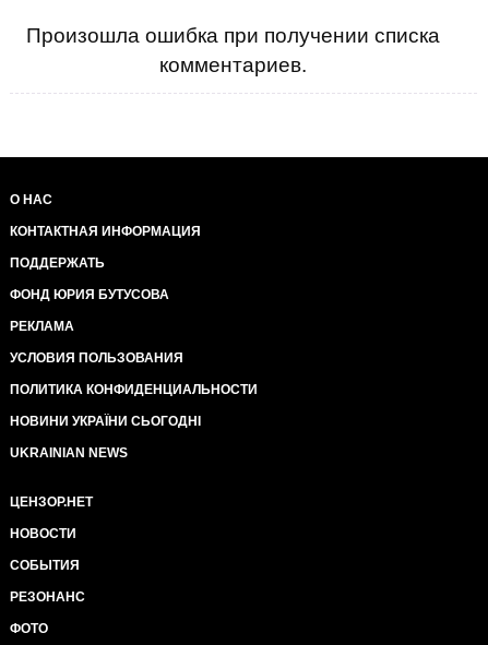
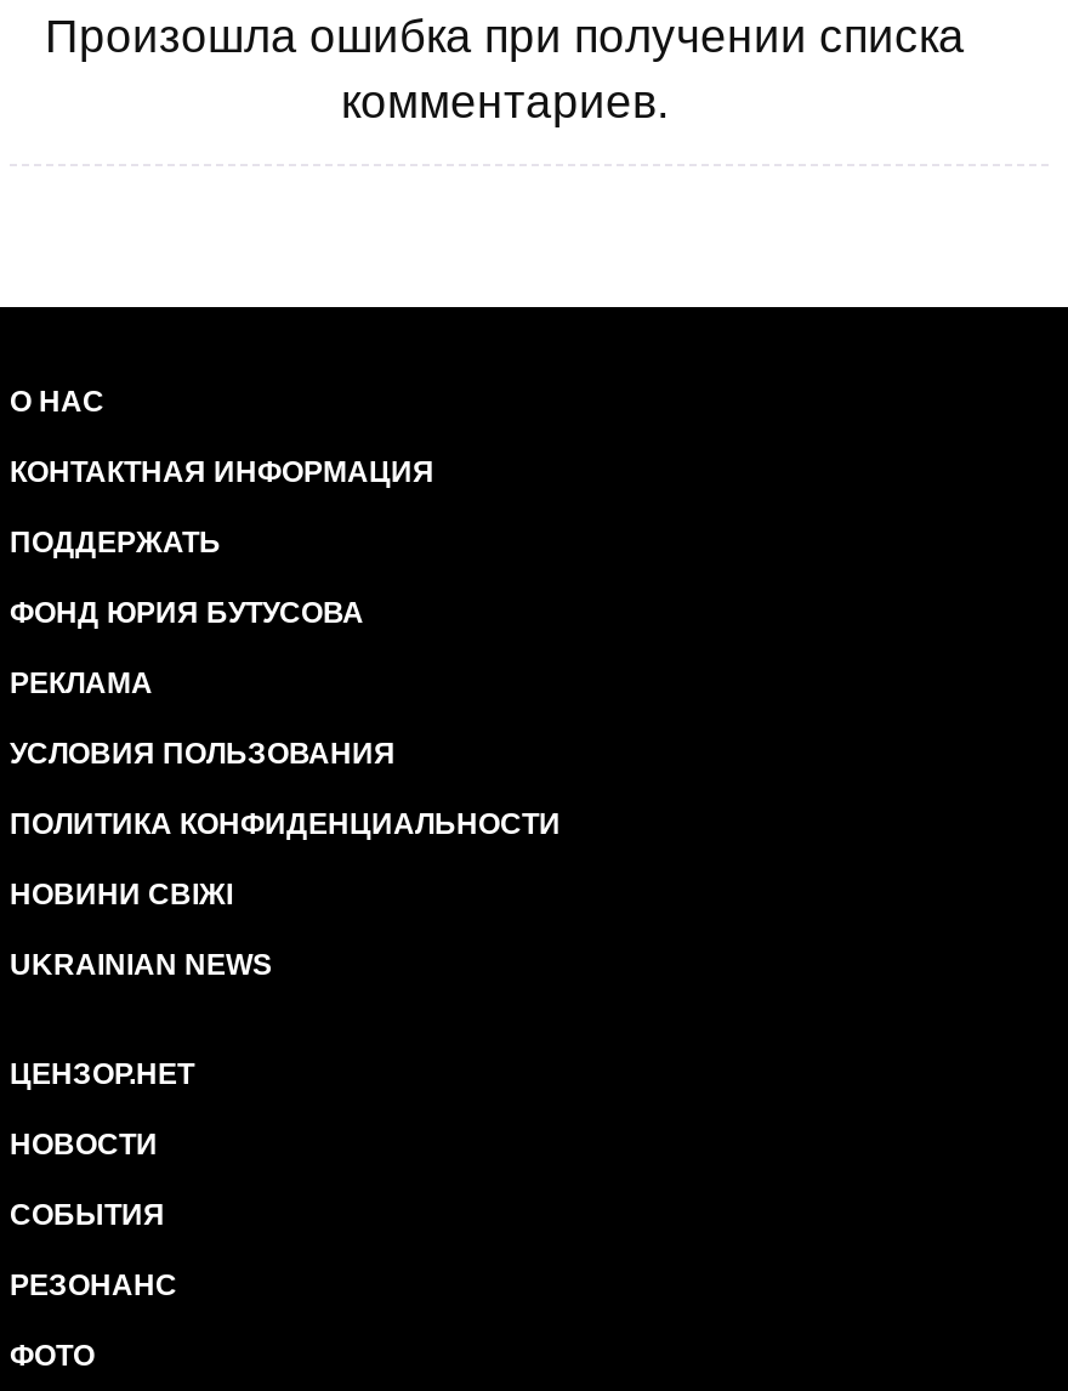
- НОВИНИ УКРАЇНИ СЬОГОДНІ
+ НОВИНИ СВІЖІ
